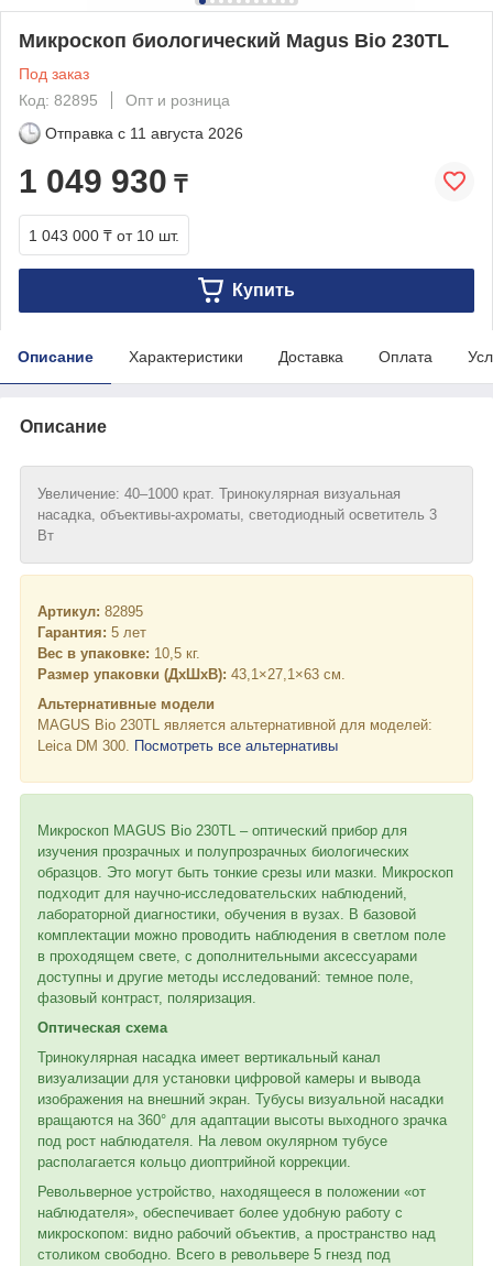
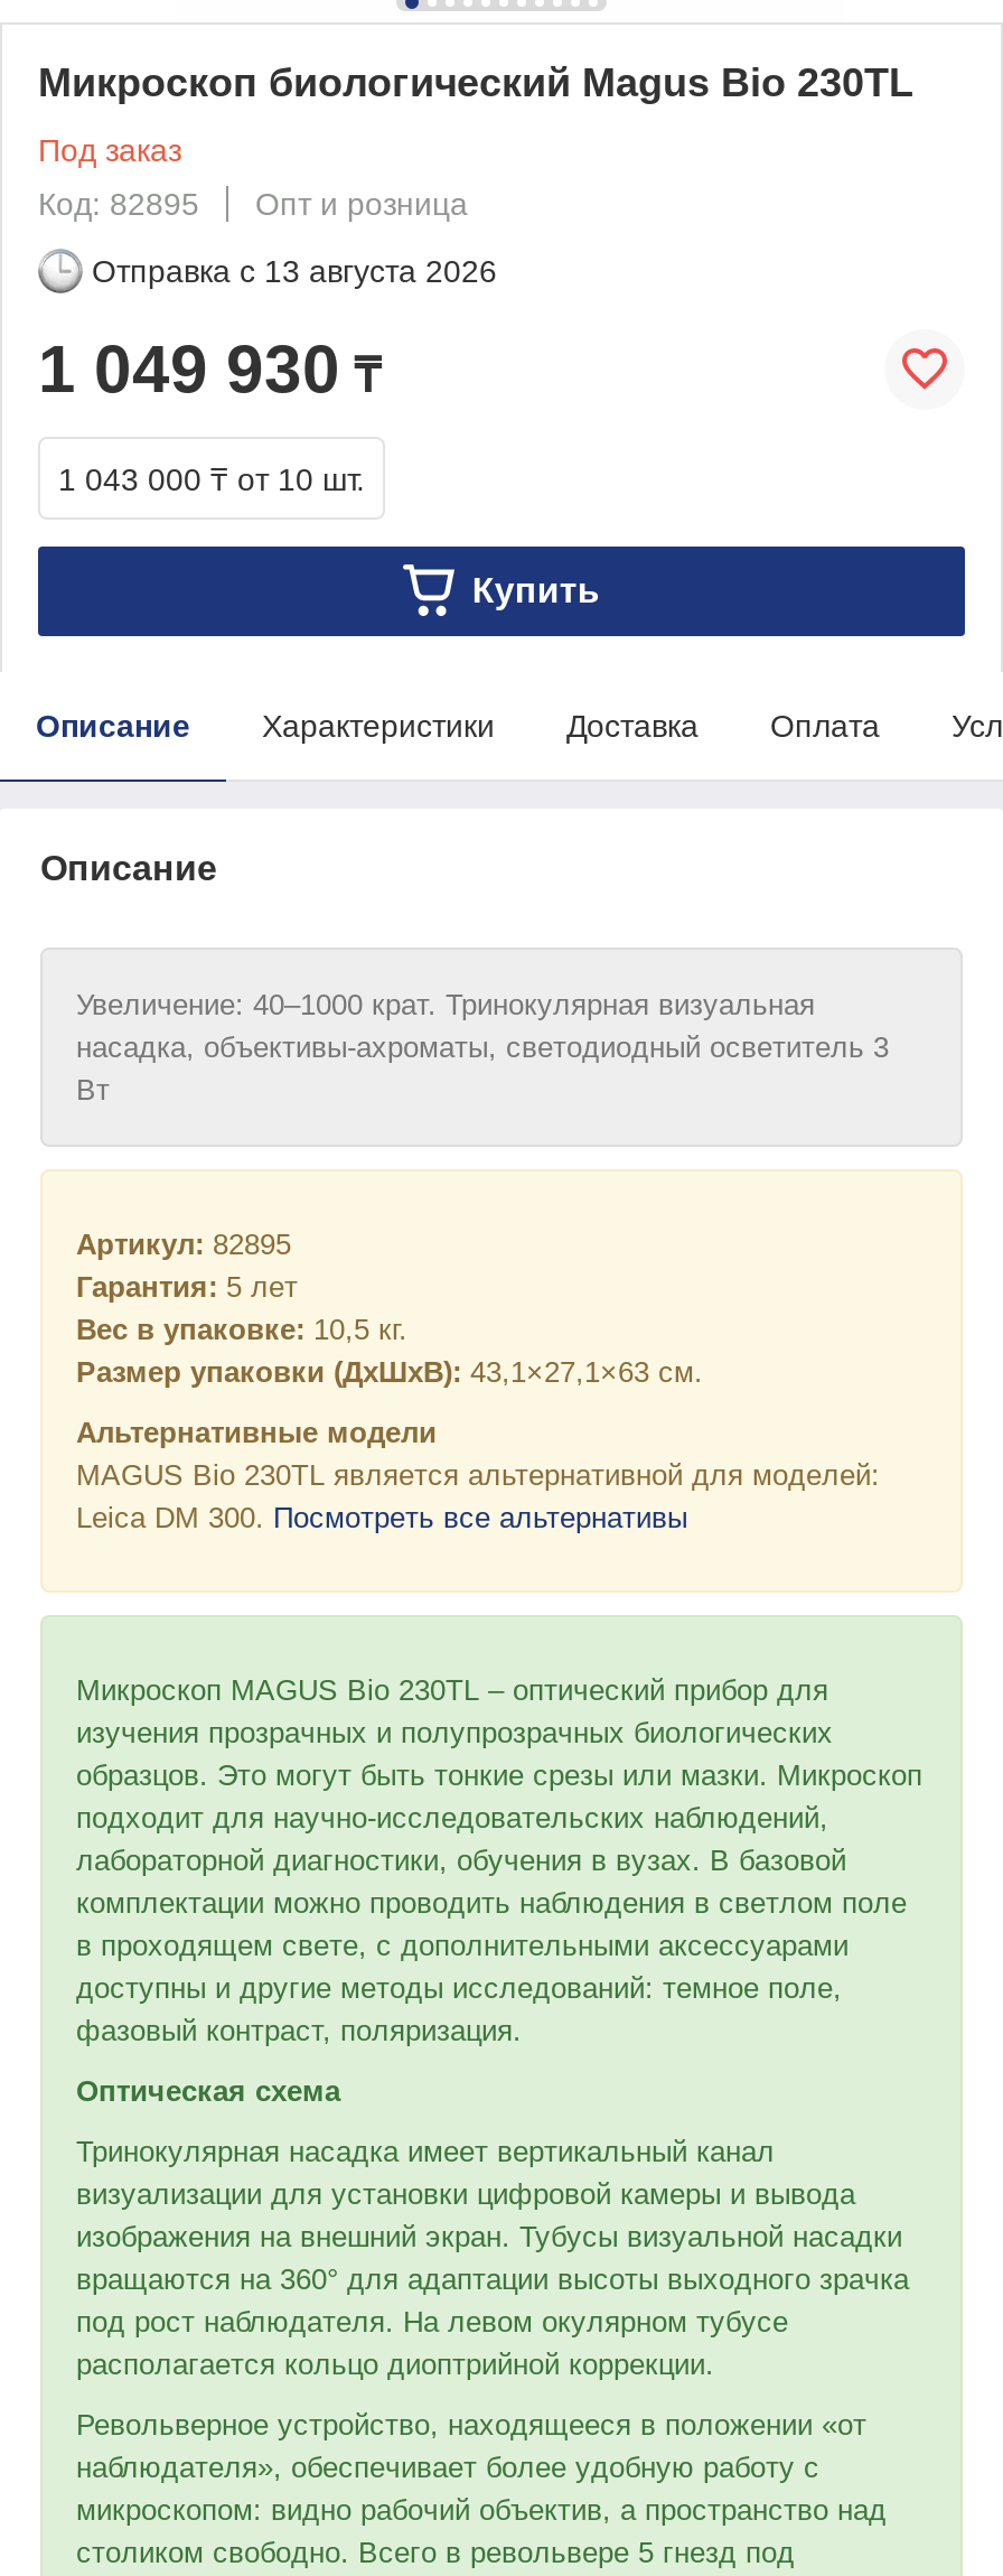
- Отправка с 11 августа 2026
+ Отправка с 13 августа 2026
